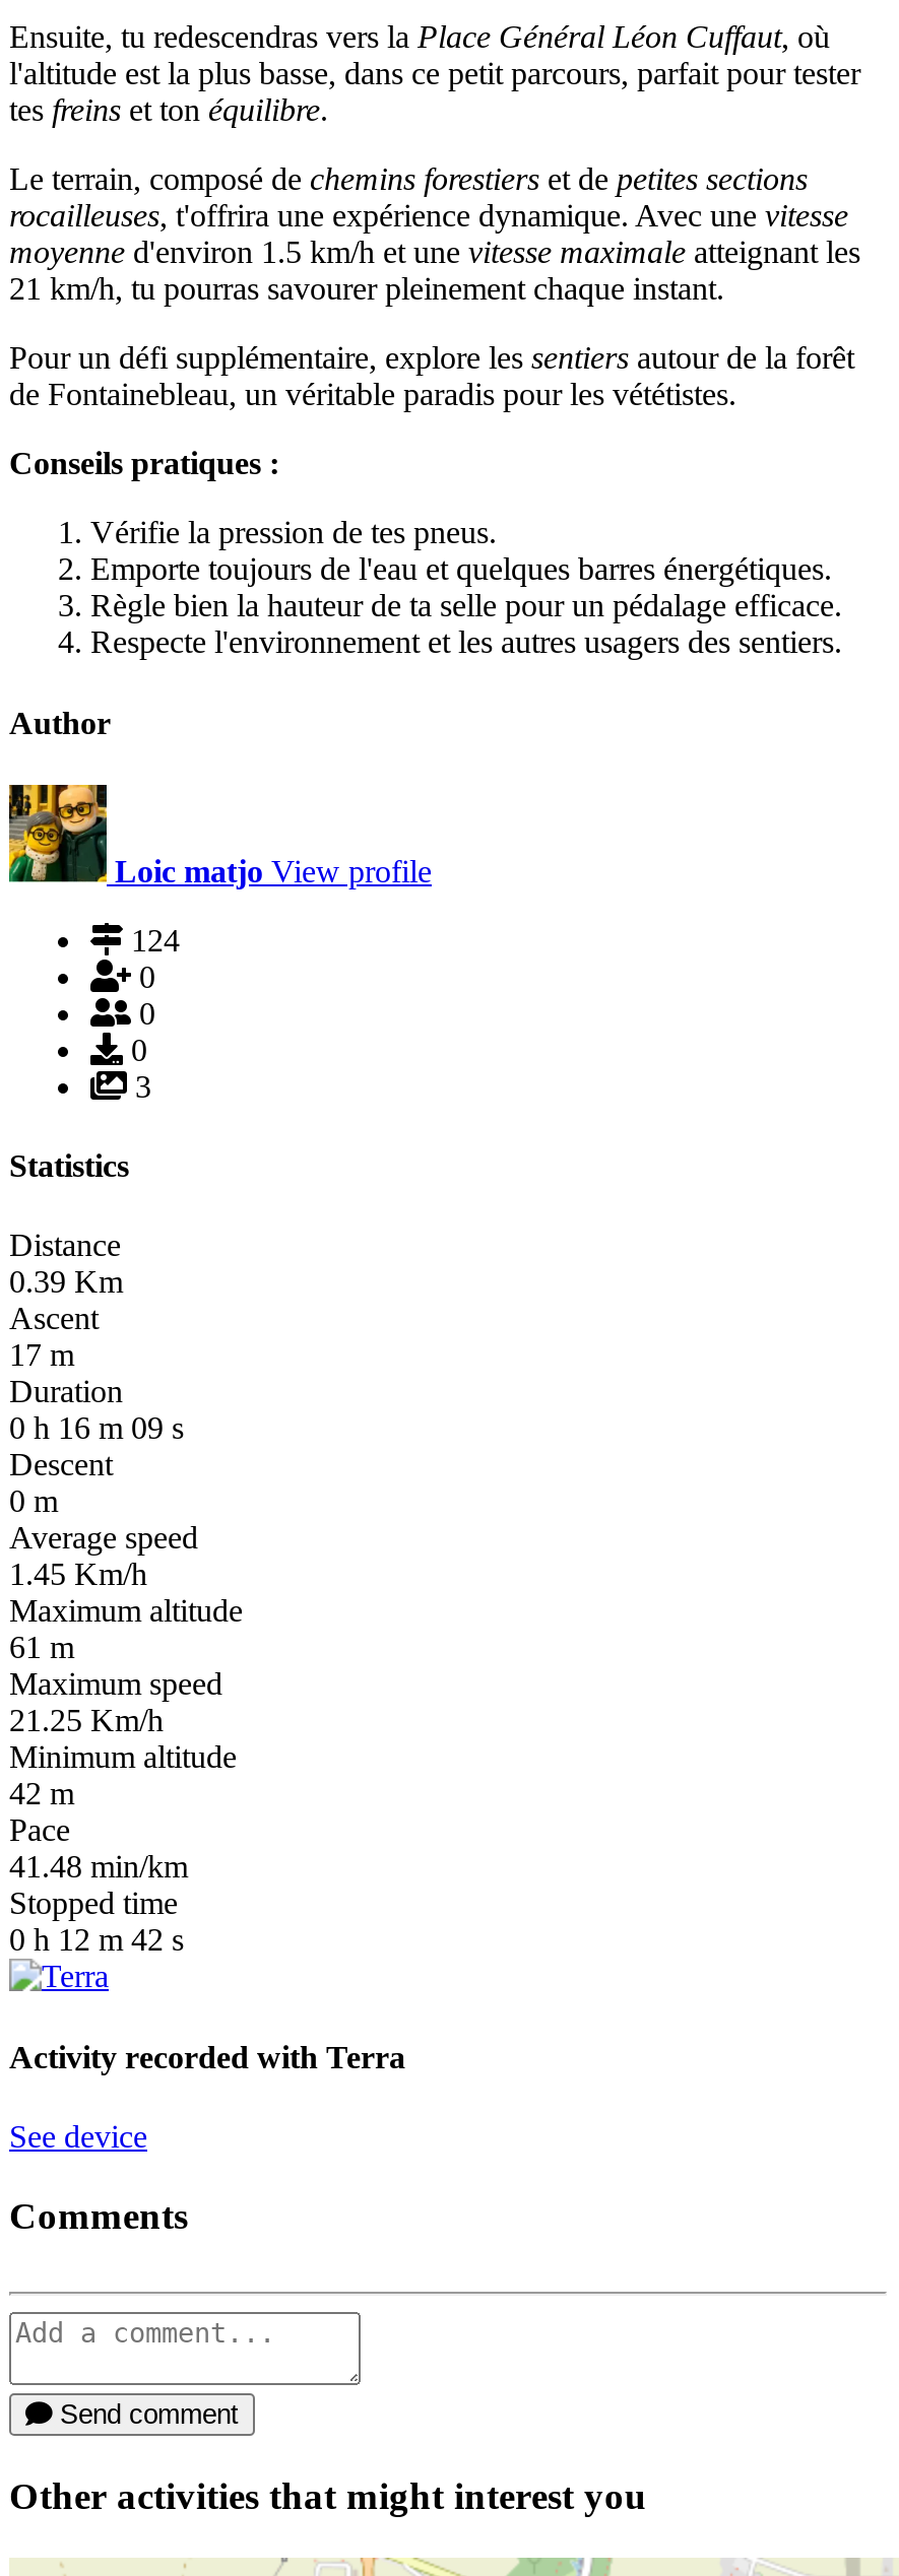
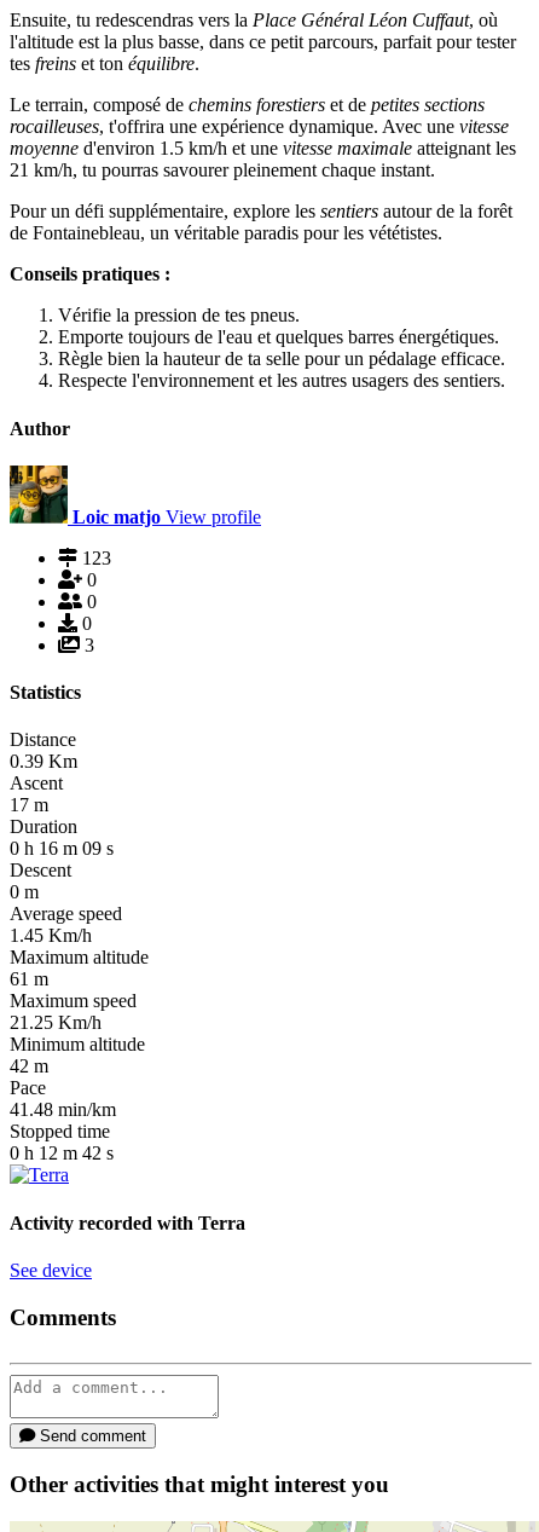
- 124
+ 123
